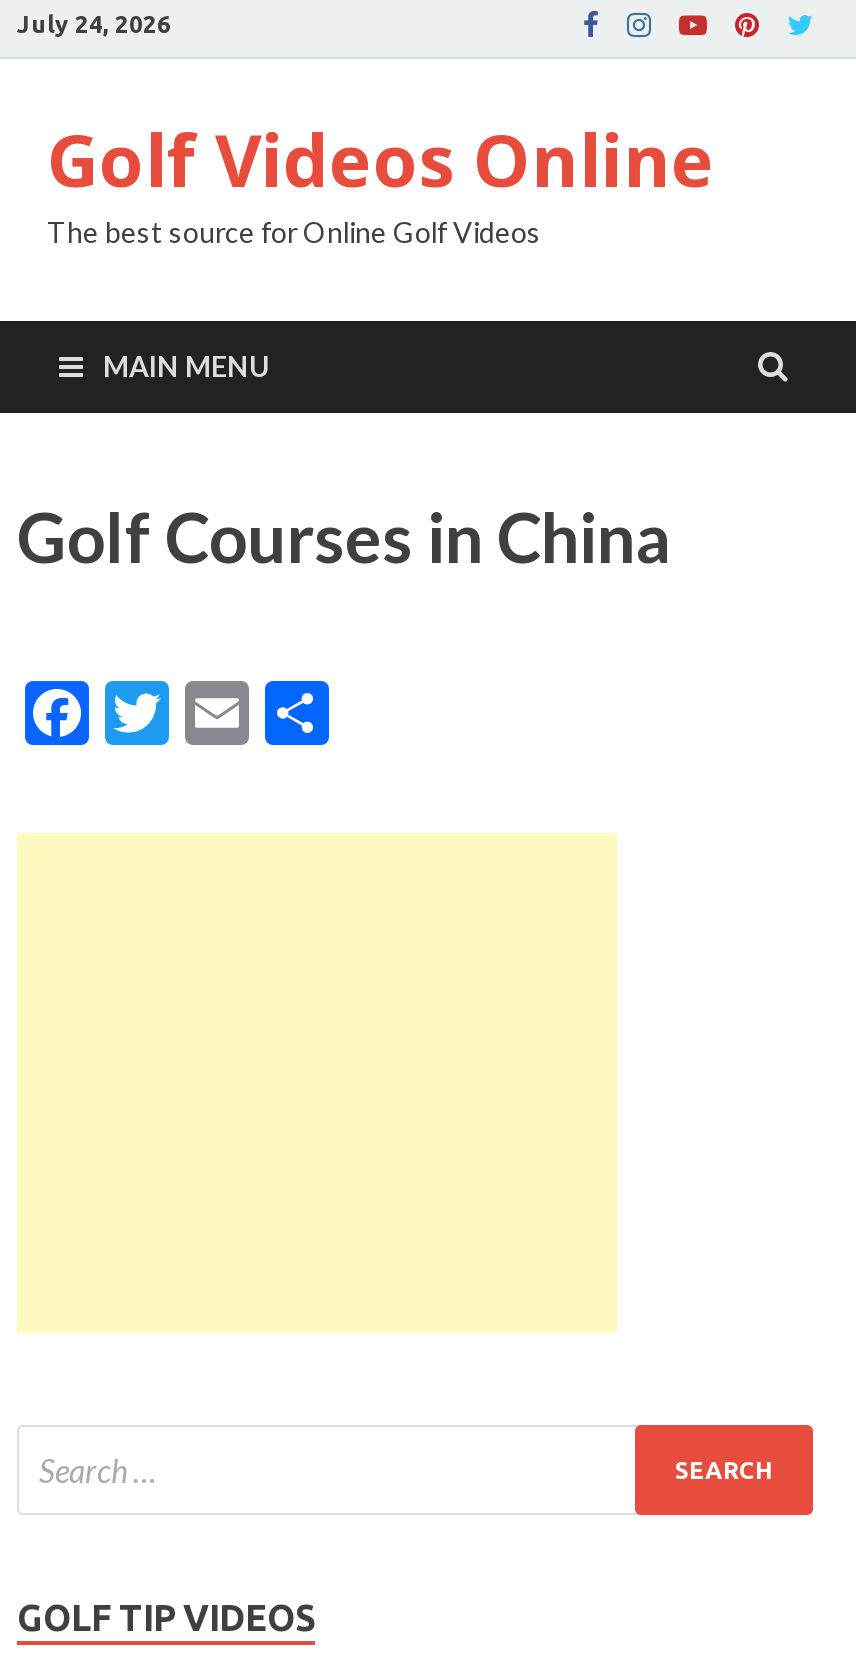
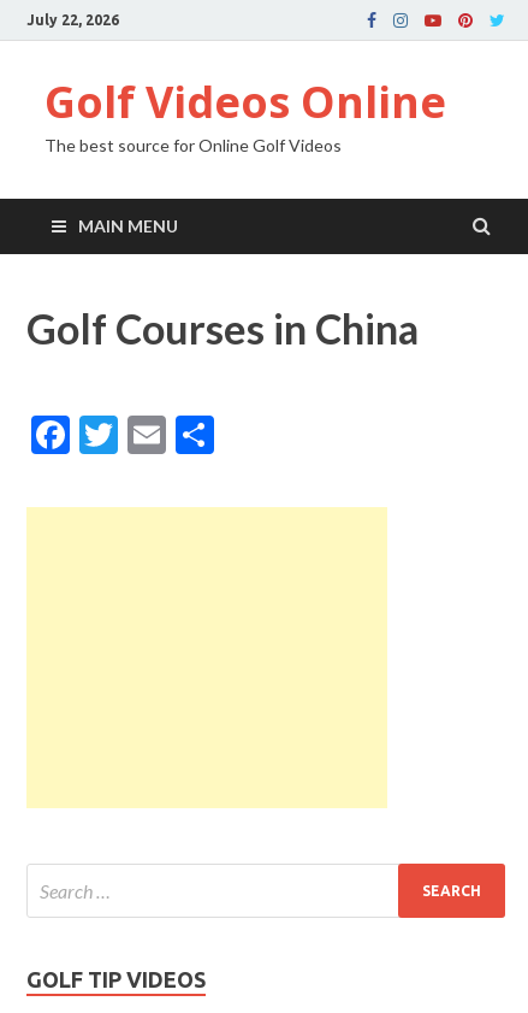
- July 24, 2026
+ July 22, 2026
